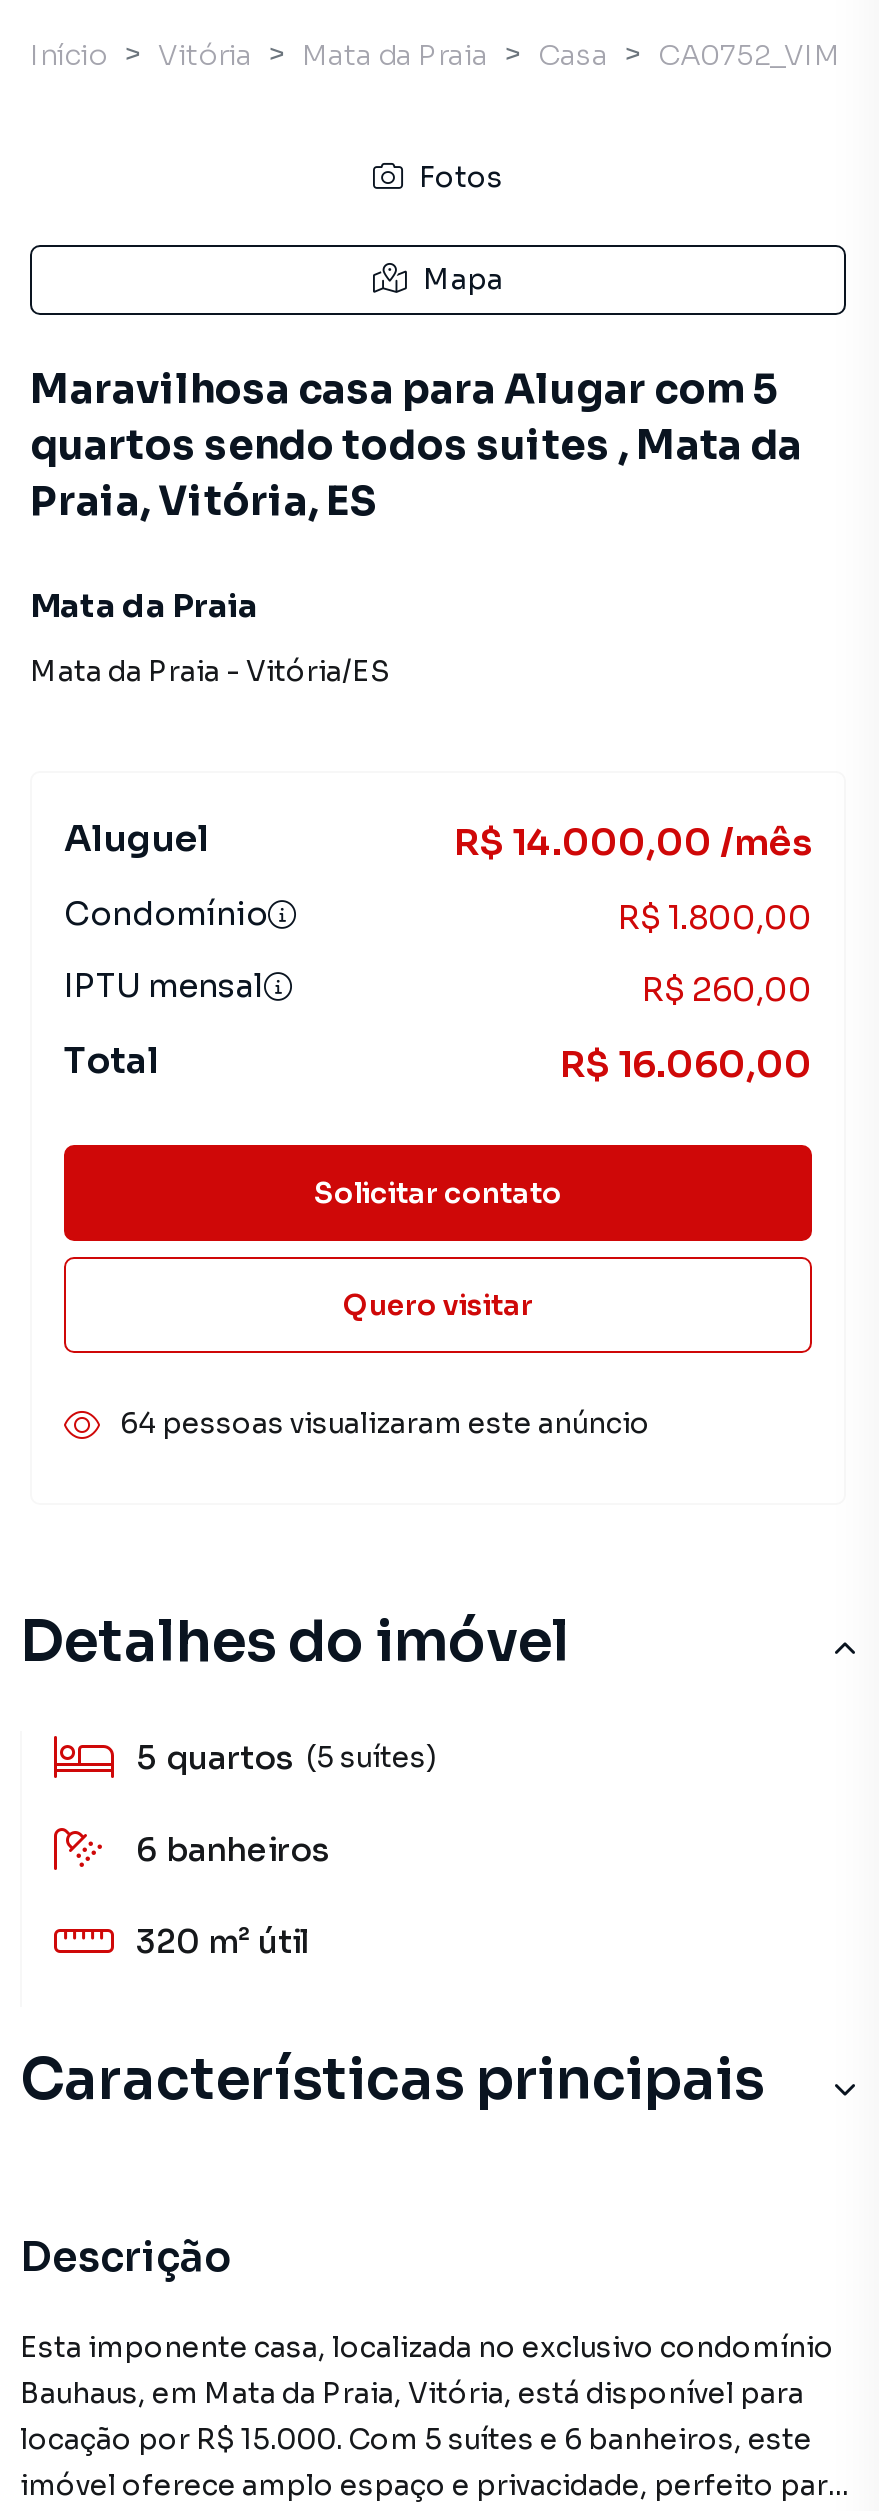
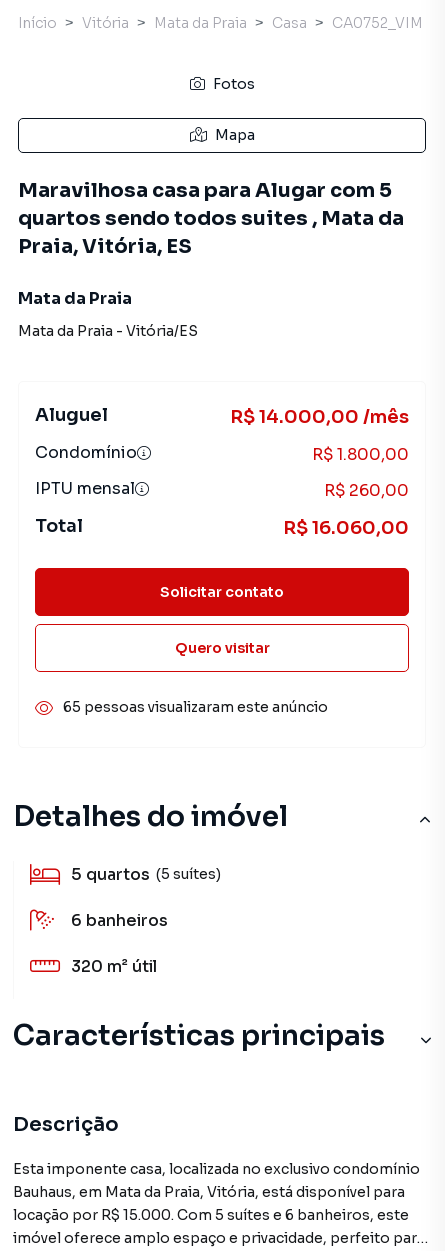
- 64 pessoas visualizaram este anúncio
+ 65 pessoas visualizaram este anúncio
